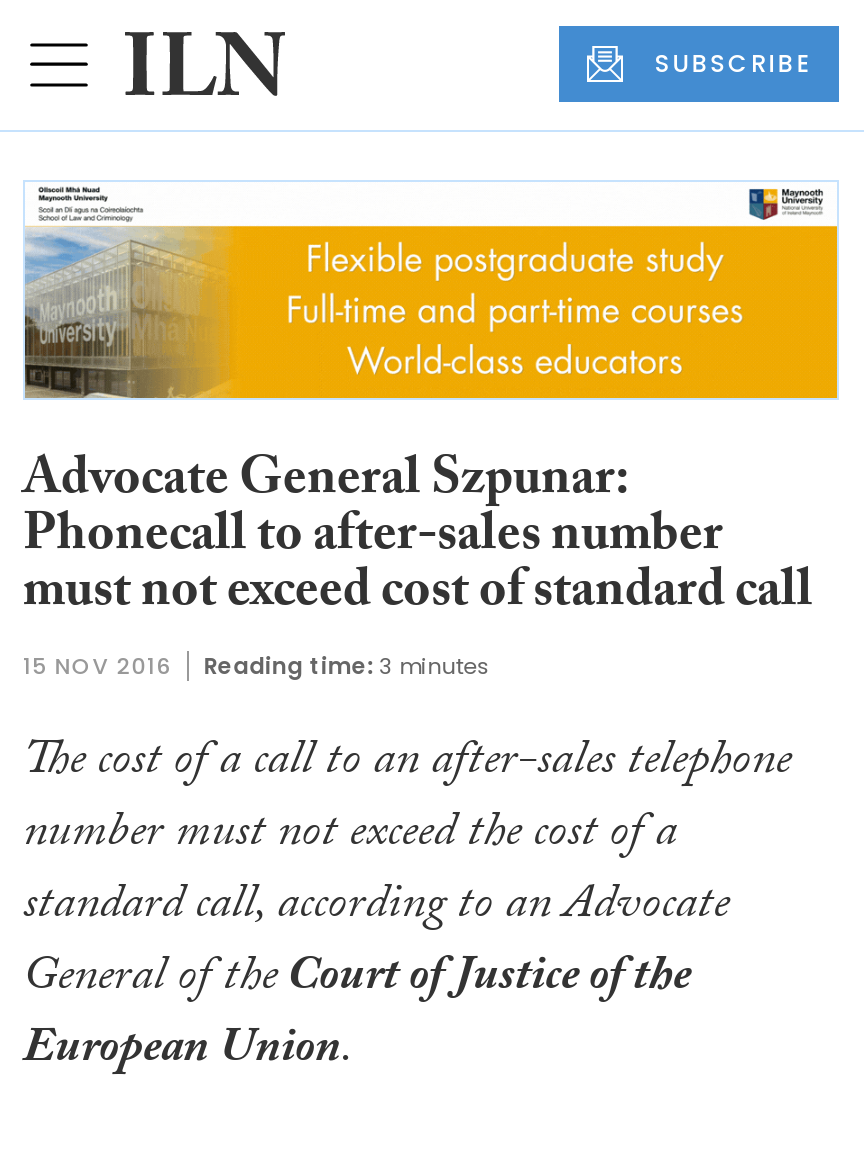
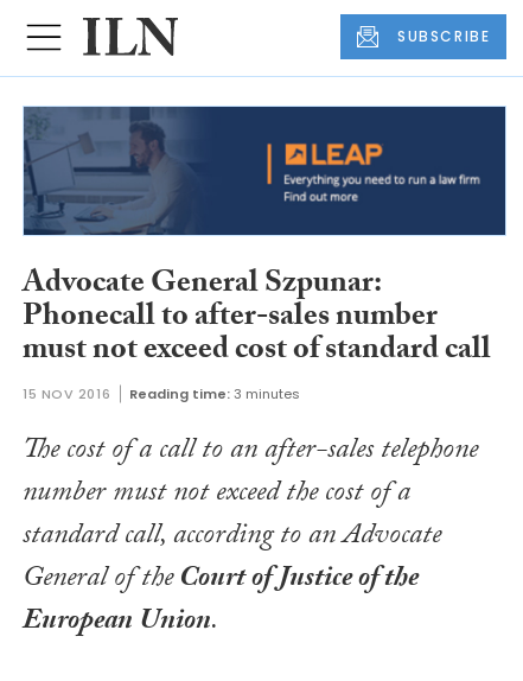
- [image]
+ [image]
